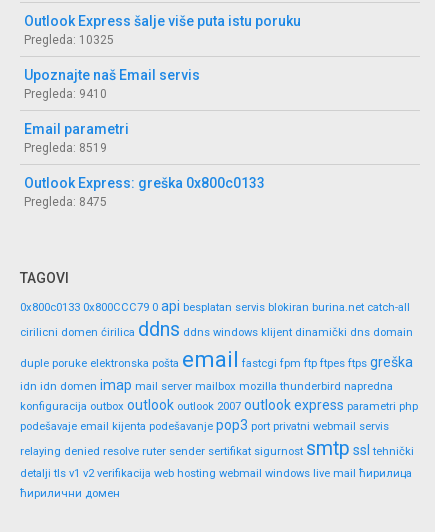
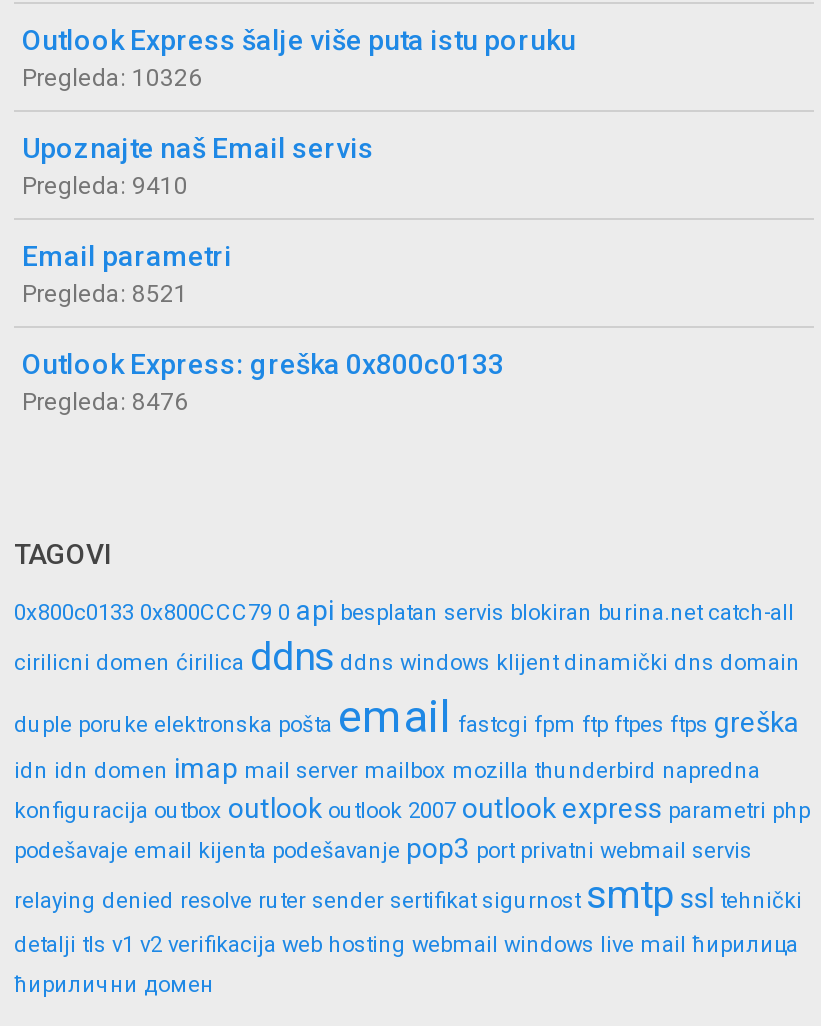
- Pregleda: 10325
+ Pregleda: 10326

- Pregleda: 8519
+ Pregleda: 8521

- Pregleda: 8475
+ Pregleda: 8476
